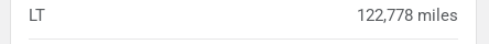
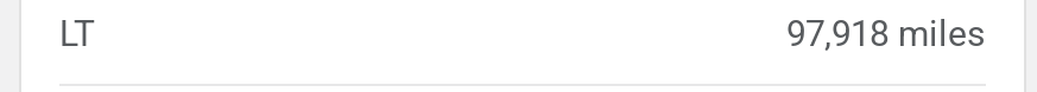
- 122,778 miles
+ 97,918 miles
